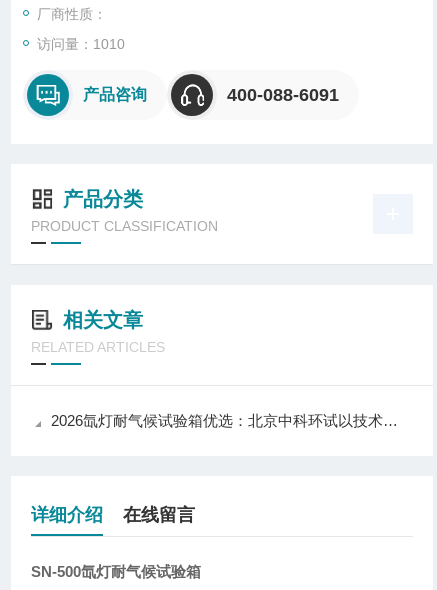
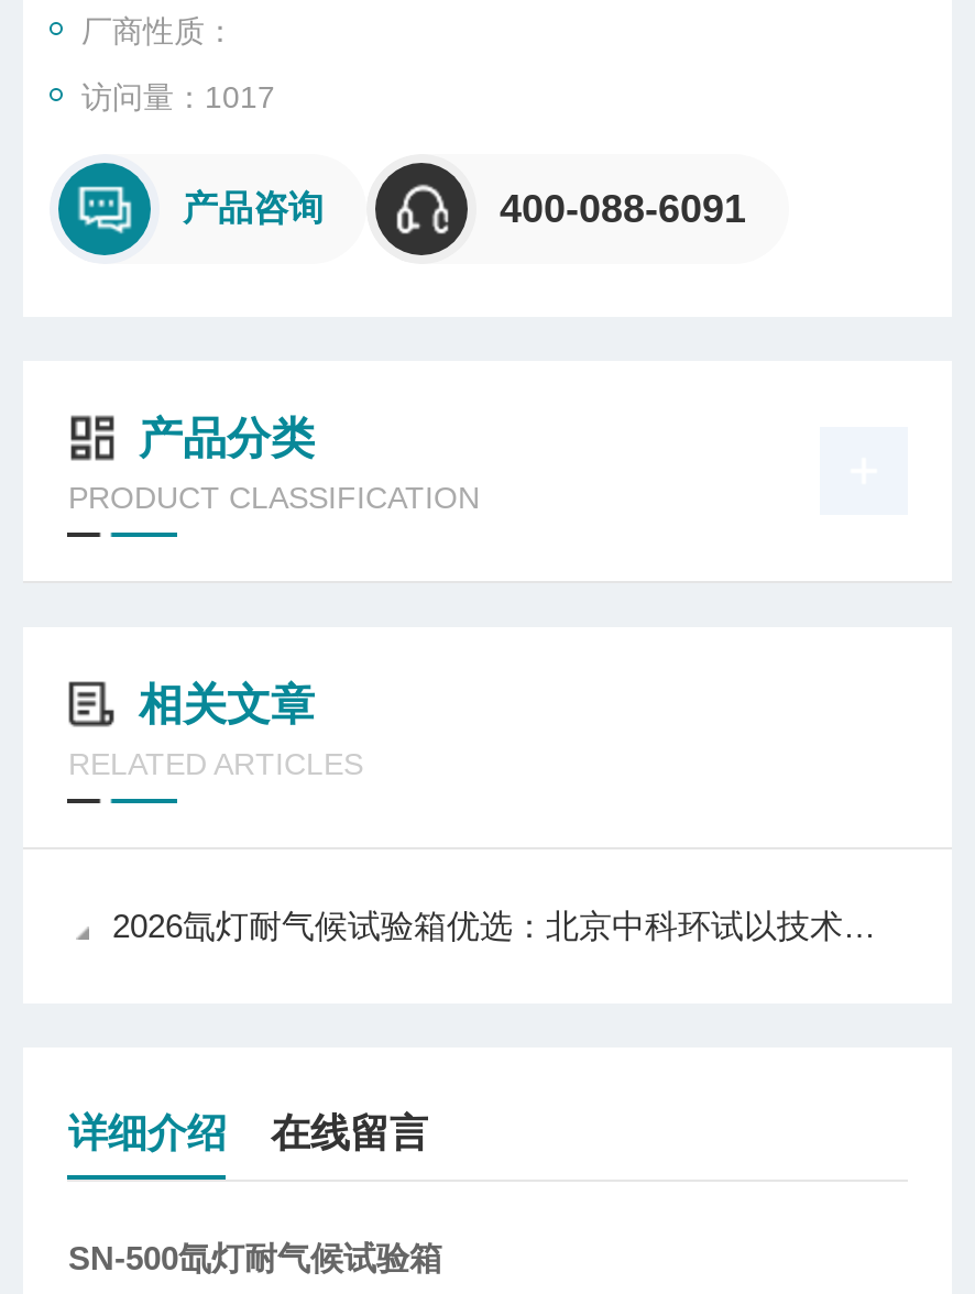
- 访问量：1010
+ 访问量：1017
